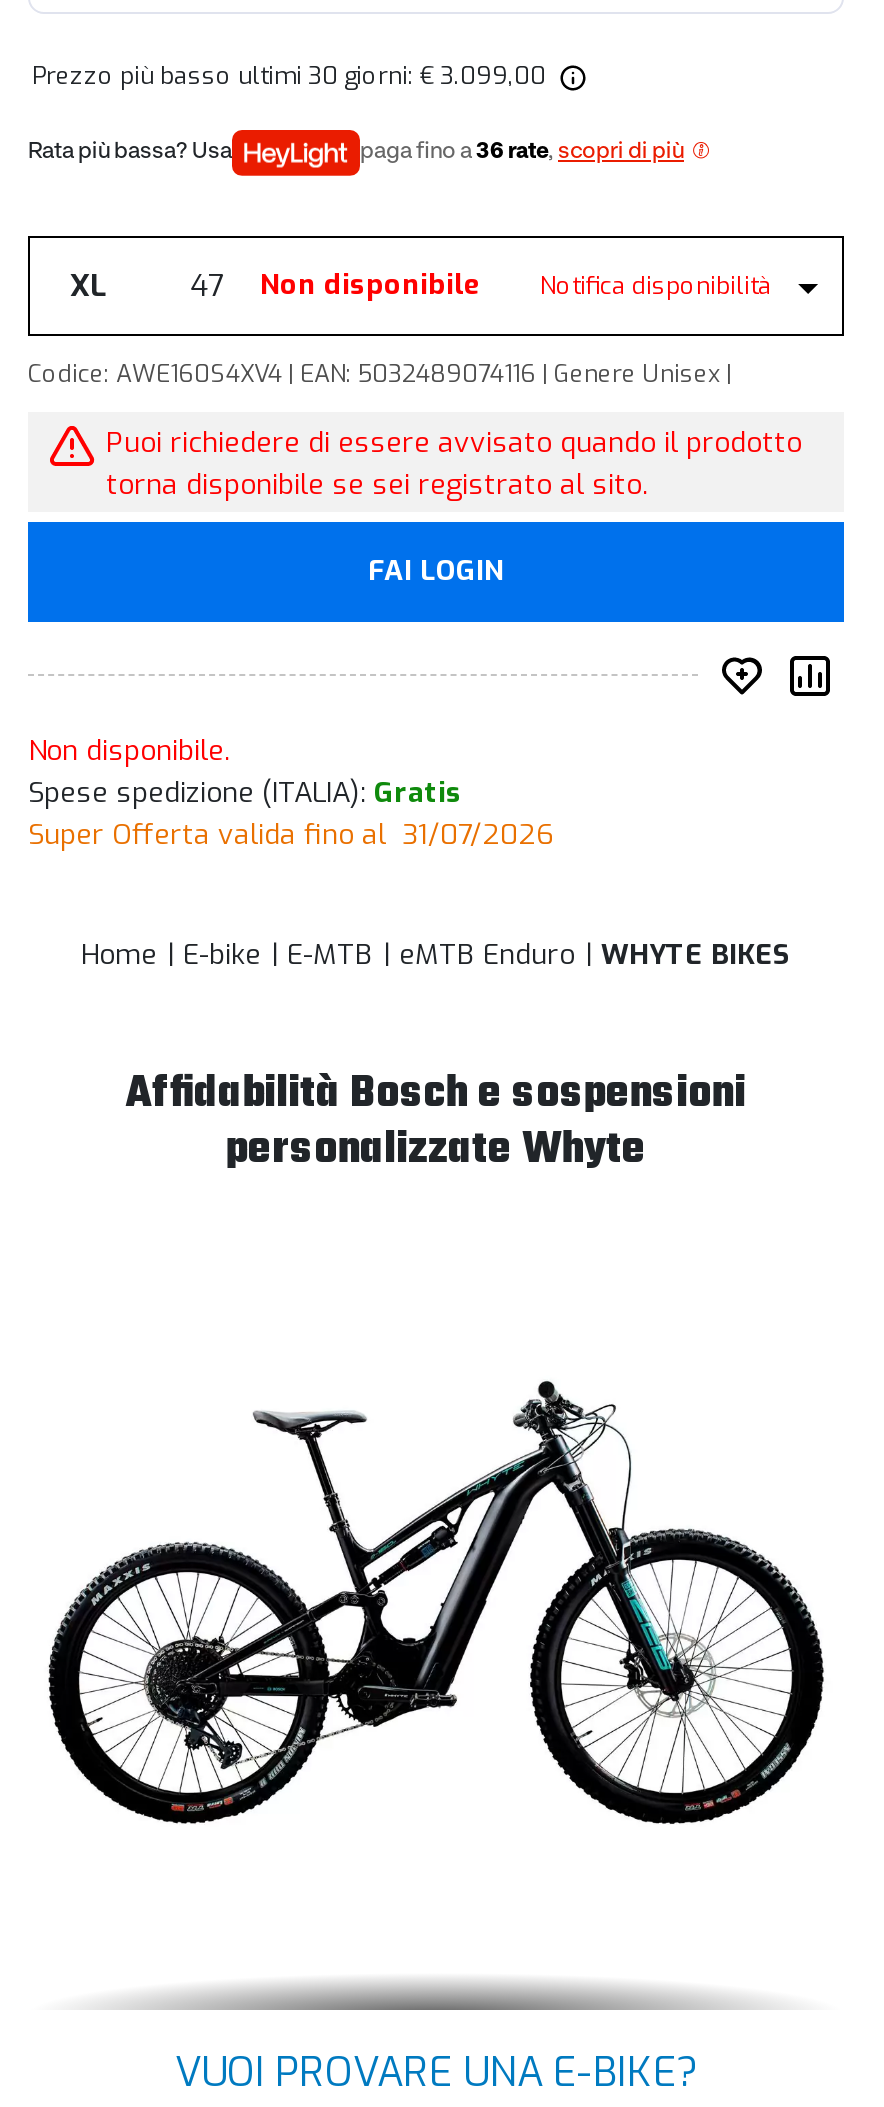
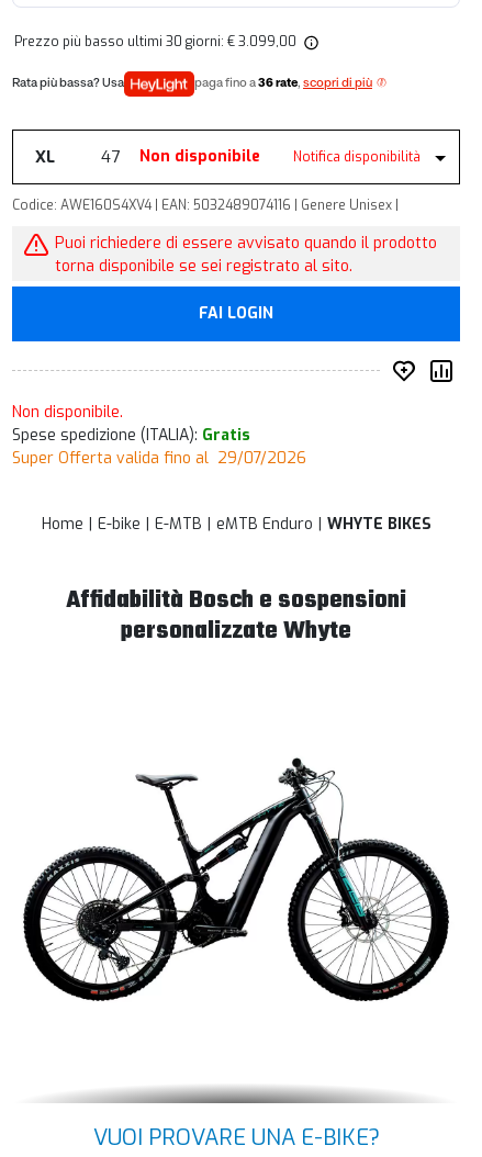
- Super Offerta valida fino al 31/07/2026
+ Super Offerta valida fino al 29/07/2026
